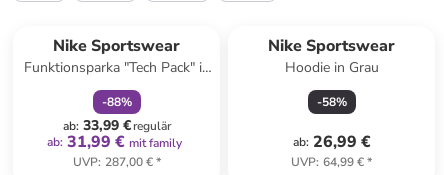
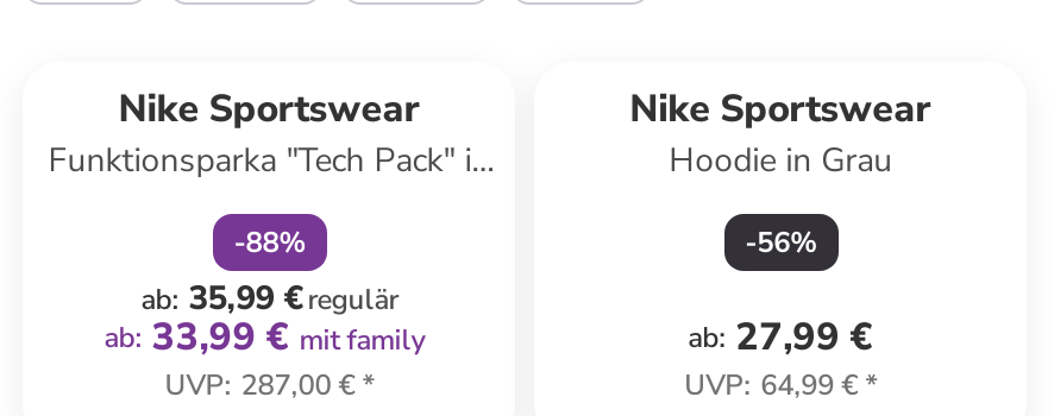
- -58%
+ -56%

- ab: 33,99 € regulär
+ ab: 35,99 € regulär

- ab: 31,99 € mit family
+ ab: 33,99 € mit family

- ab: 26,99 €
+ ab: 27,99 €
